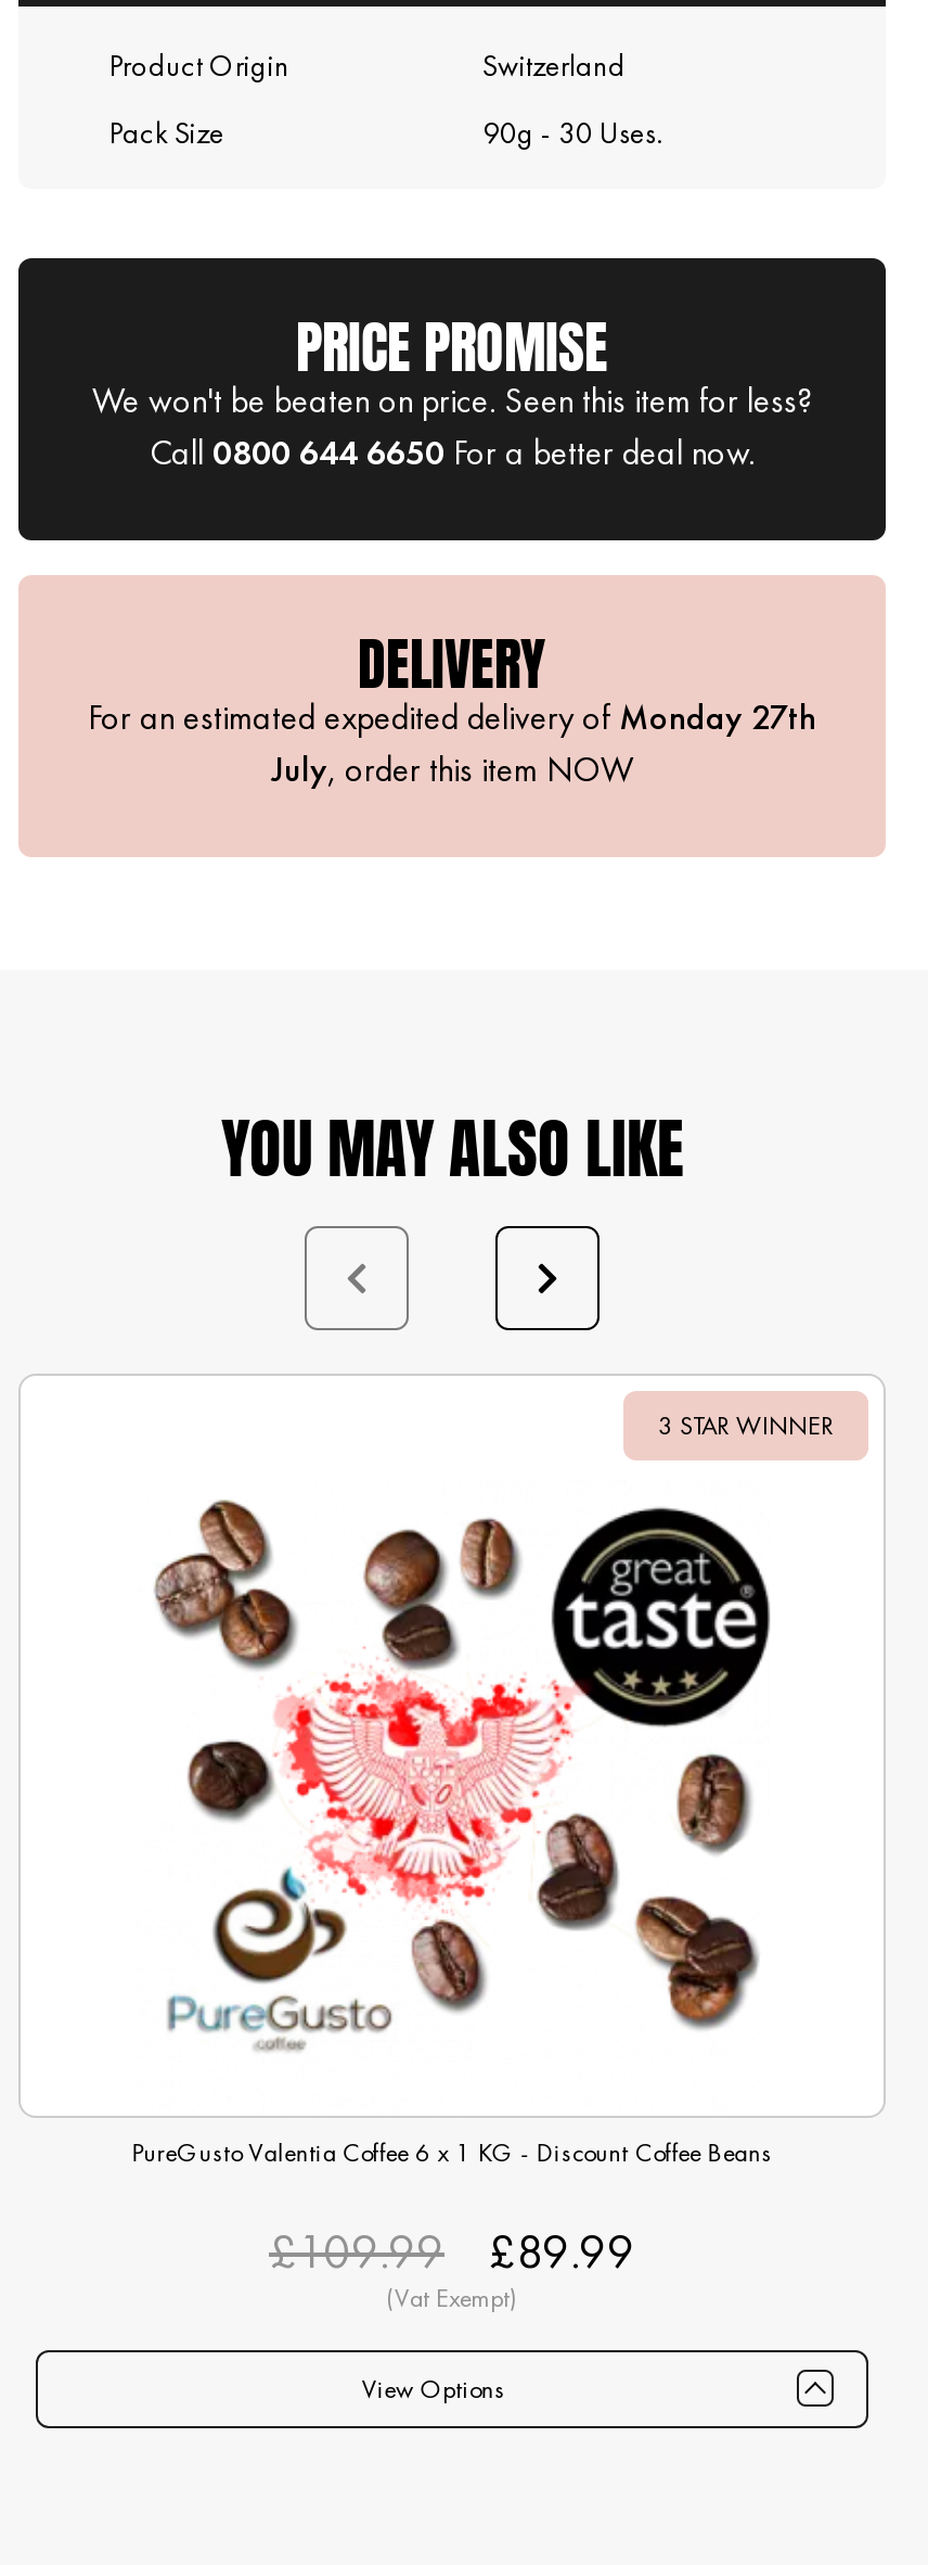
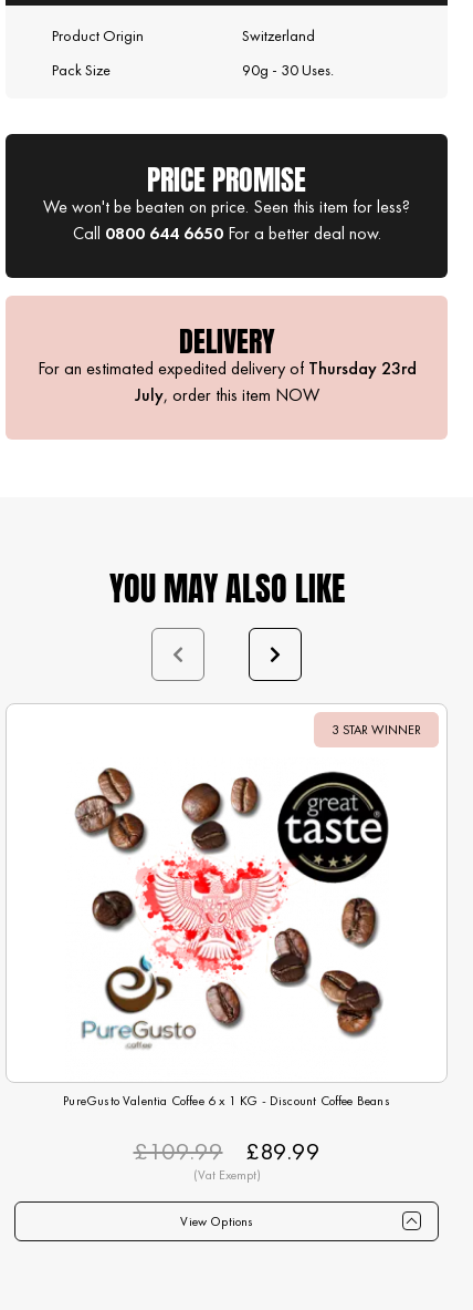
- For an estimated expedited delivery of Monday 27th
+ For an estimated expedited delivery of Thursday 23rd
